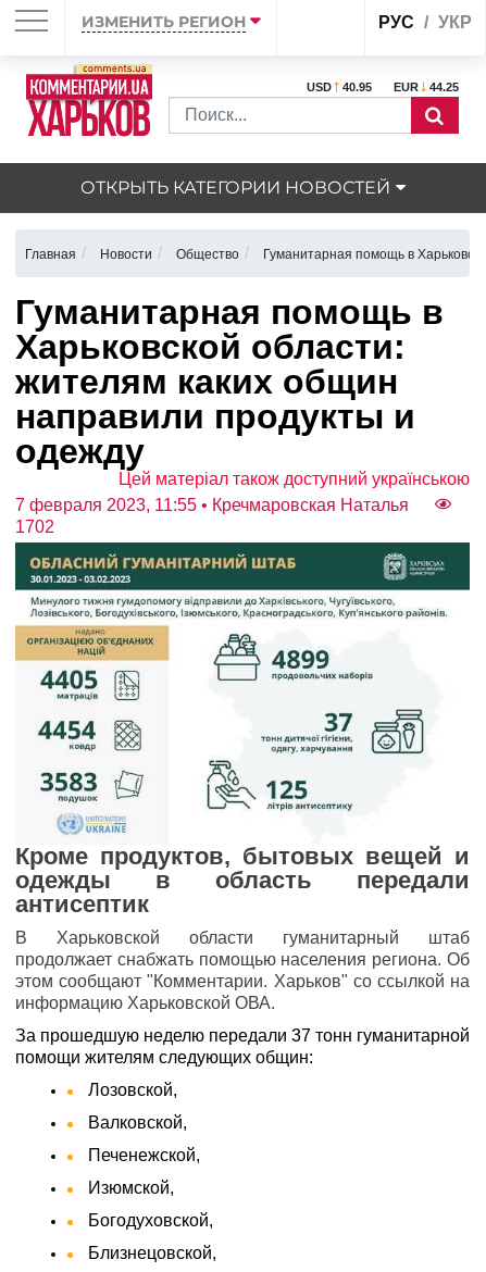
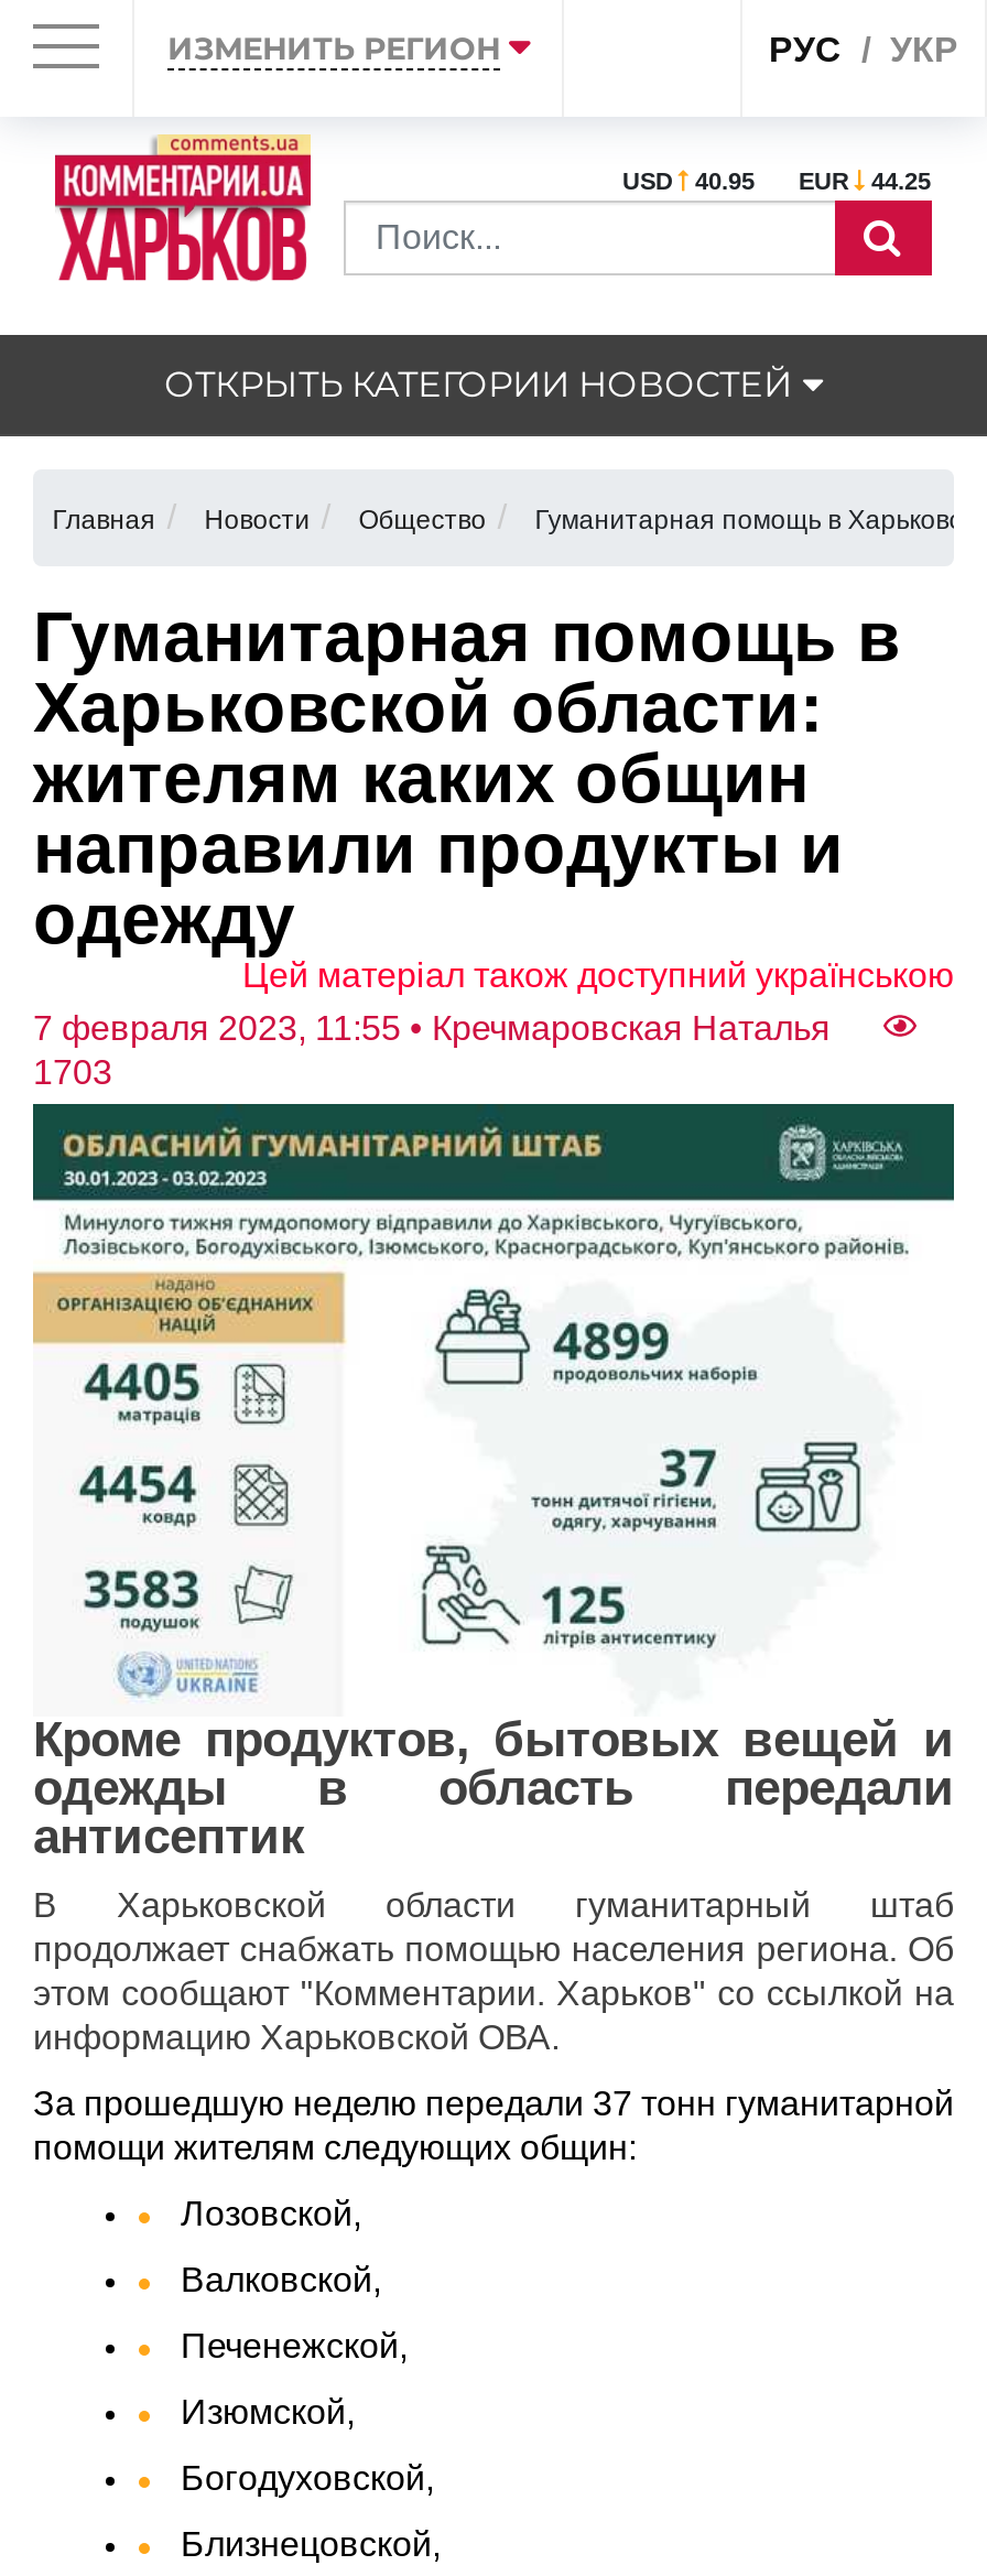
- 1702
+ 1703
